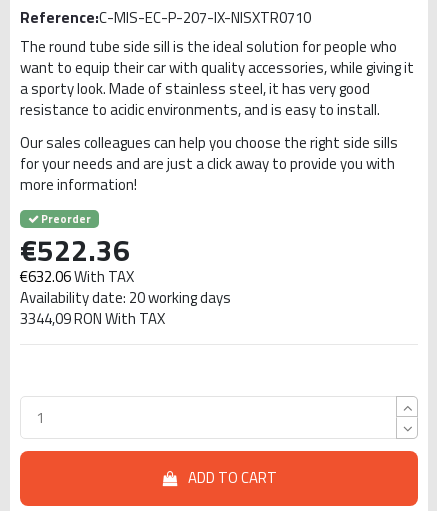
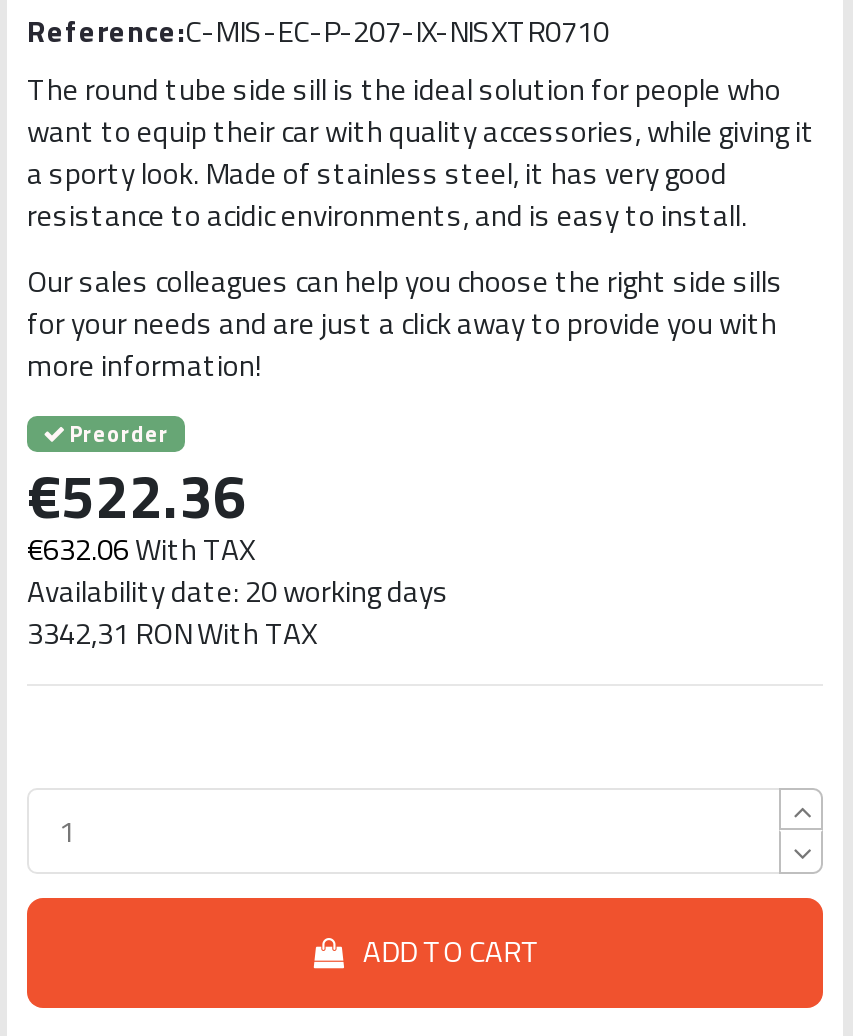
- 3344,09 RON With TAX
+ 3342,31 RON With TAX
